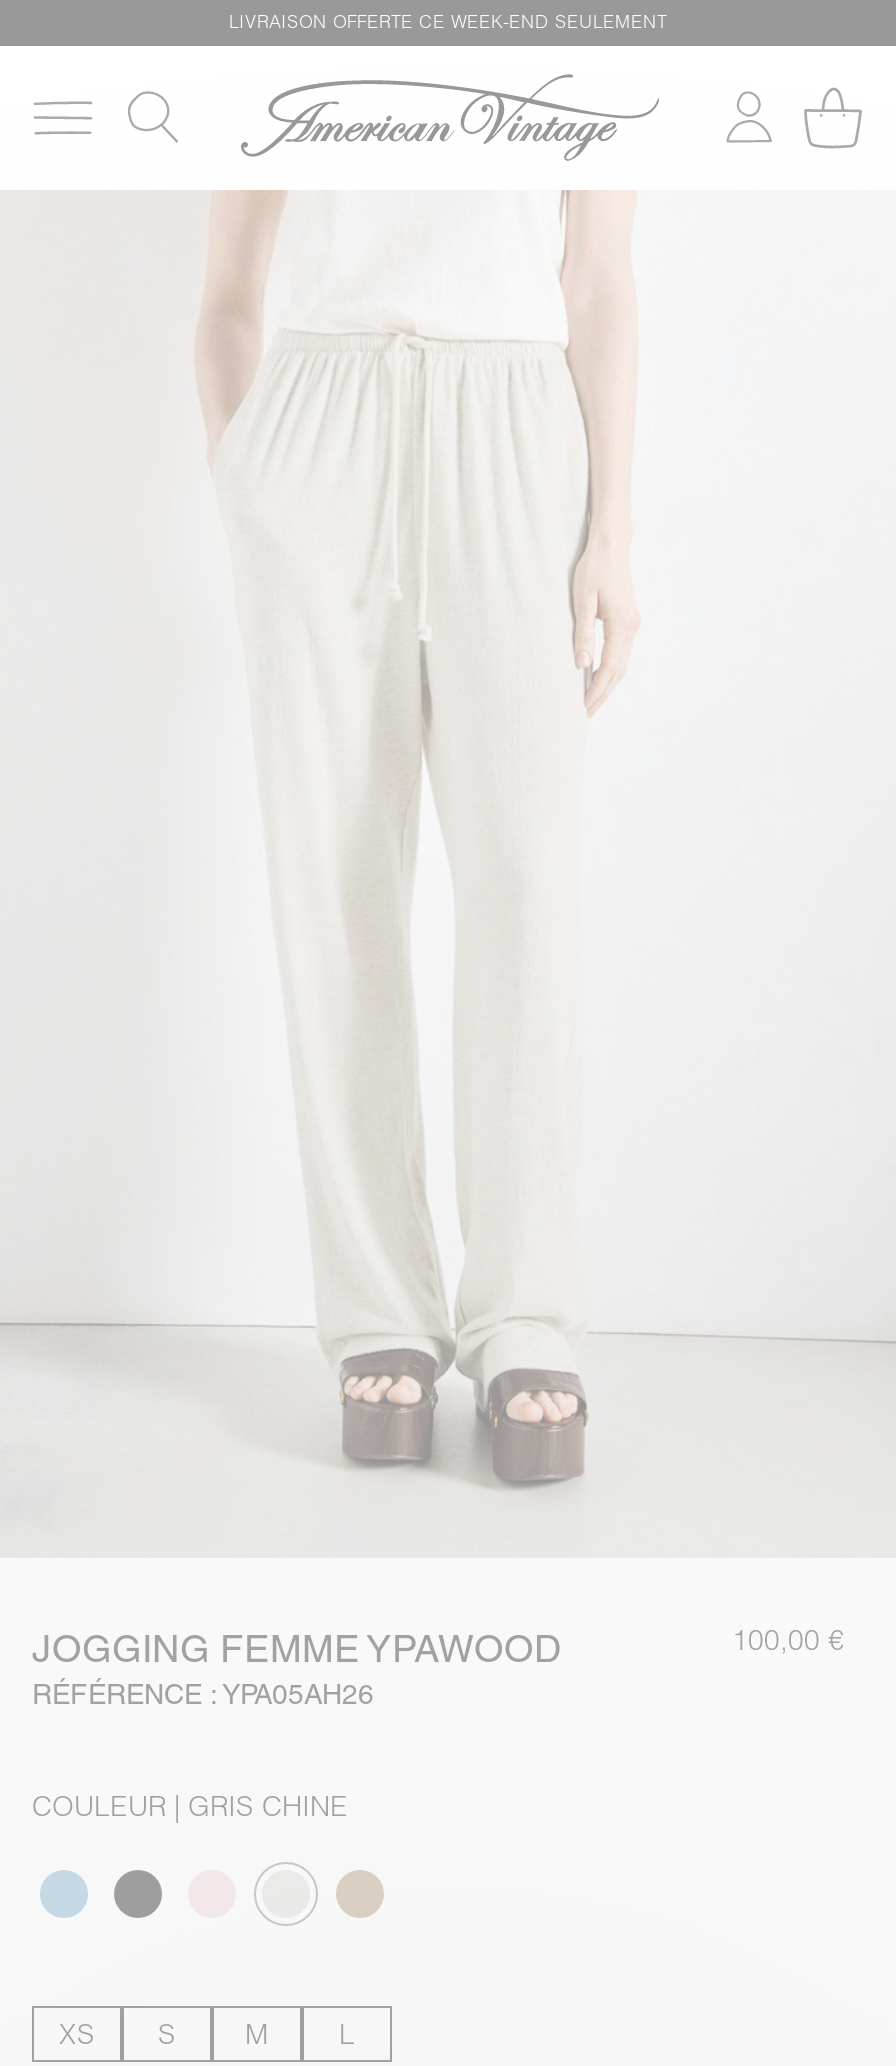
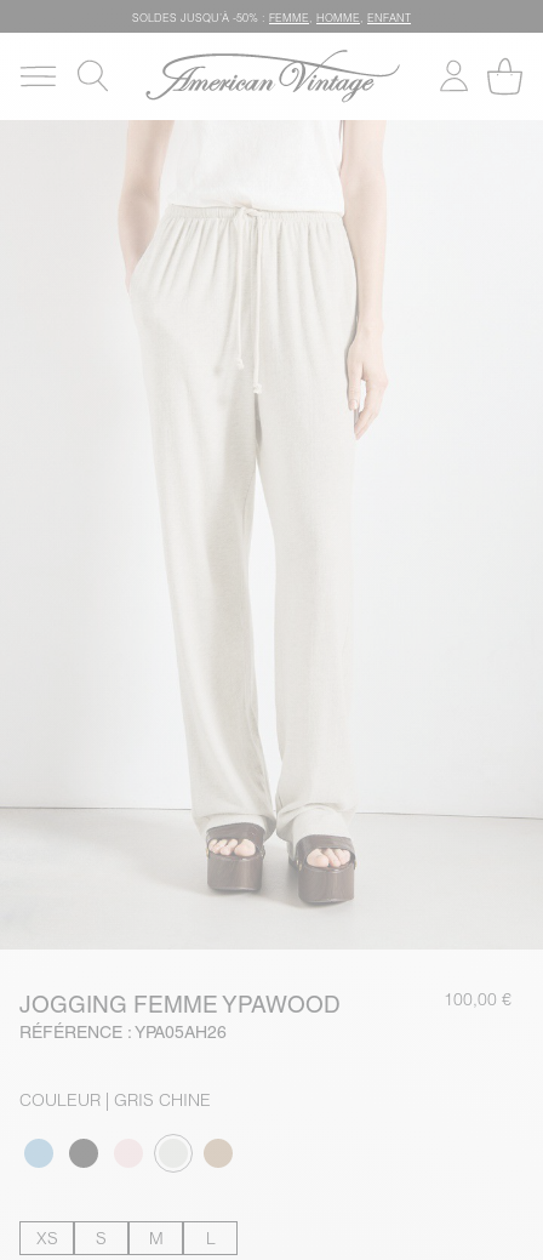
- LIVRAISON OFFERTE CE WEEK-END SEULEMENT
+ SOLDES JUSQU’À -50% : FEMME, HOMME, ENFANT
